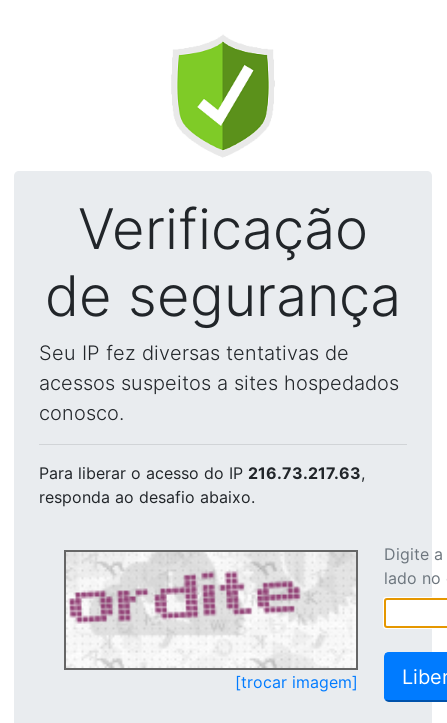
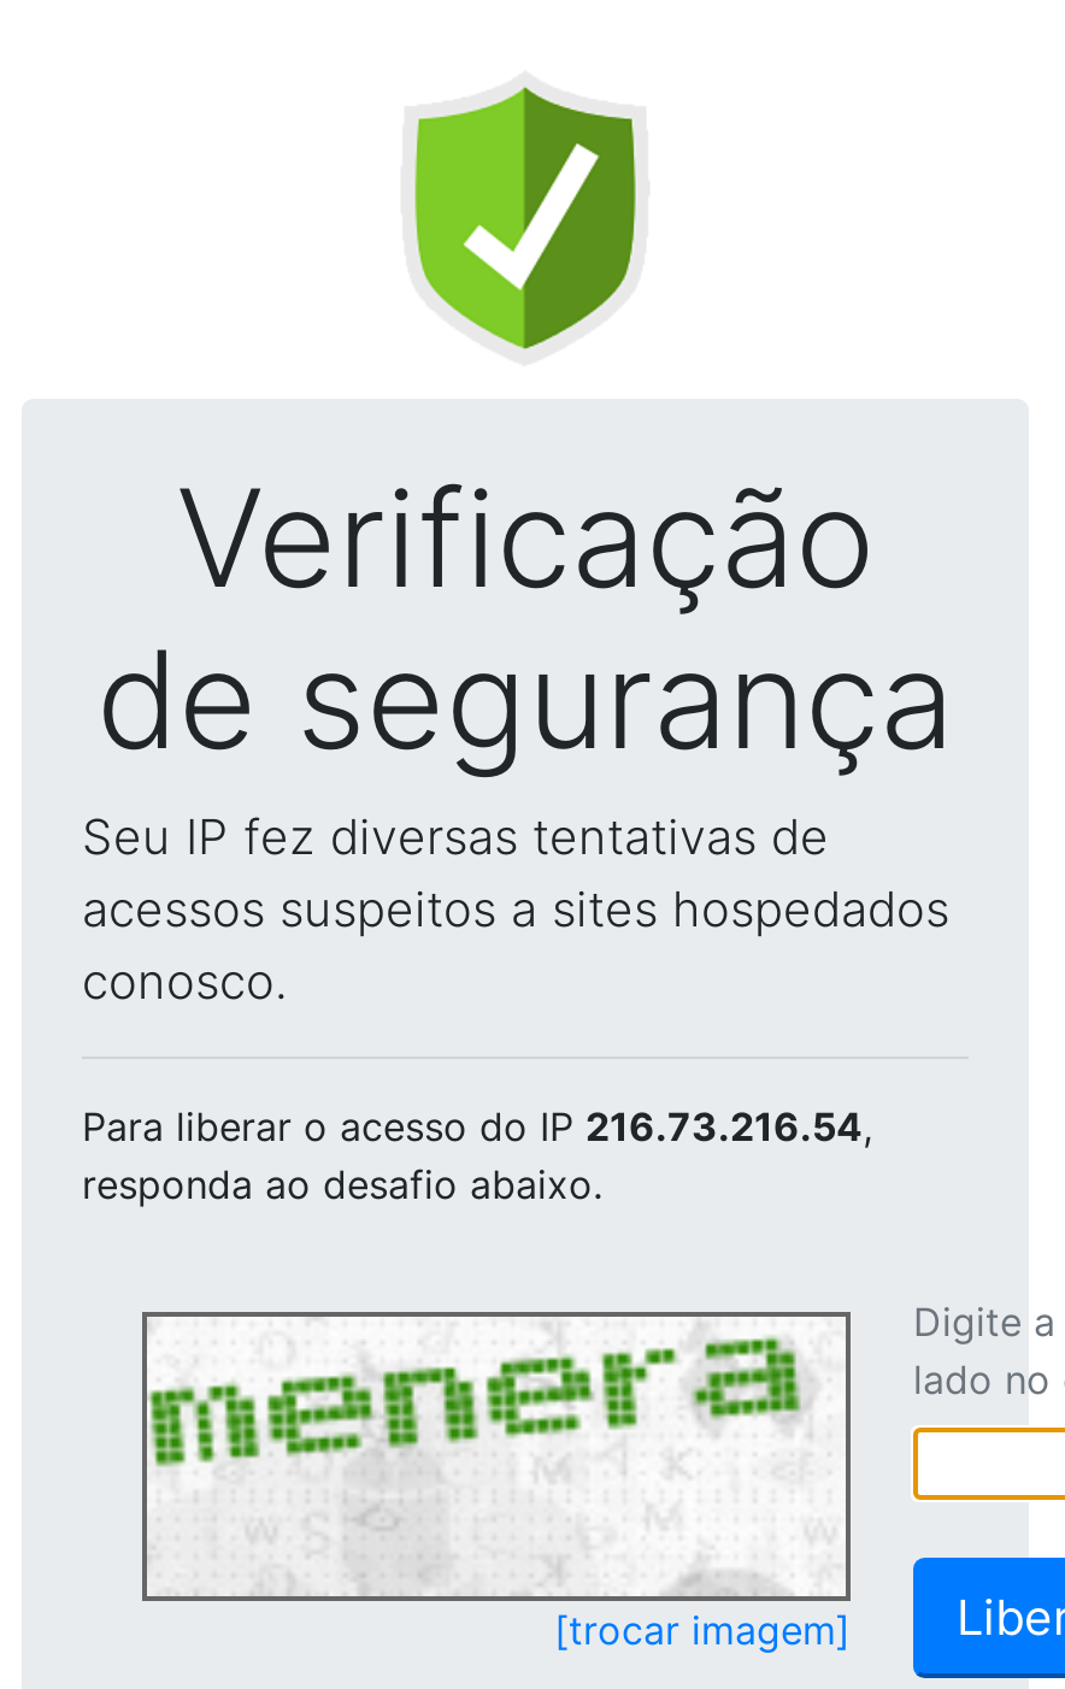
- Para liberar o acesso do IP 216.73.217.63,
+ Para liberar o acesso do IP 216.73.216.54,

- [image]
+ [image]
